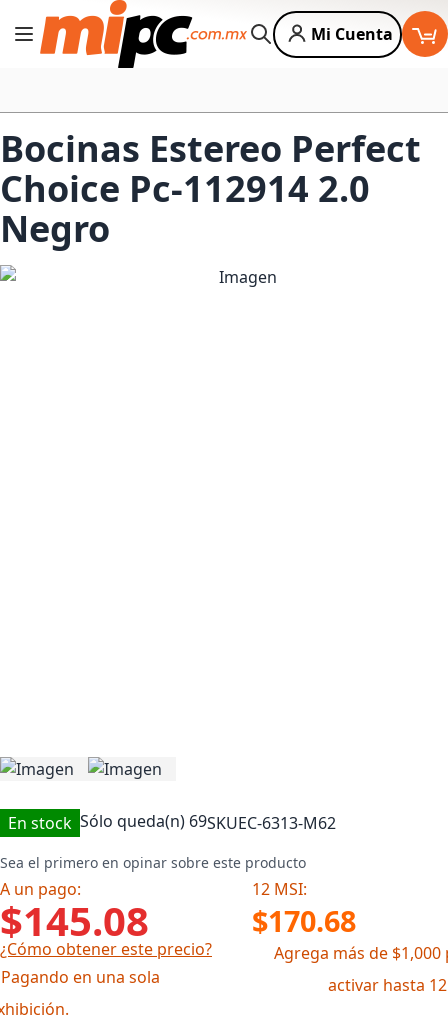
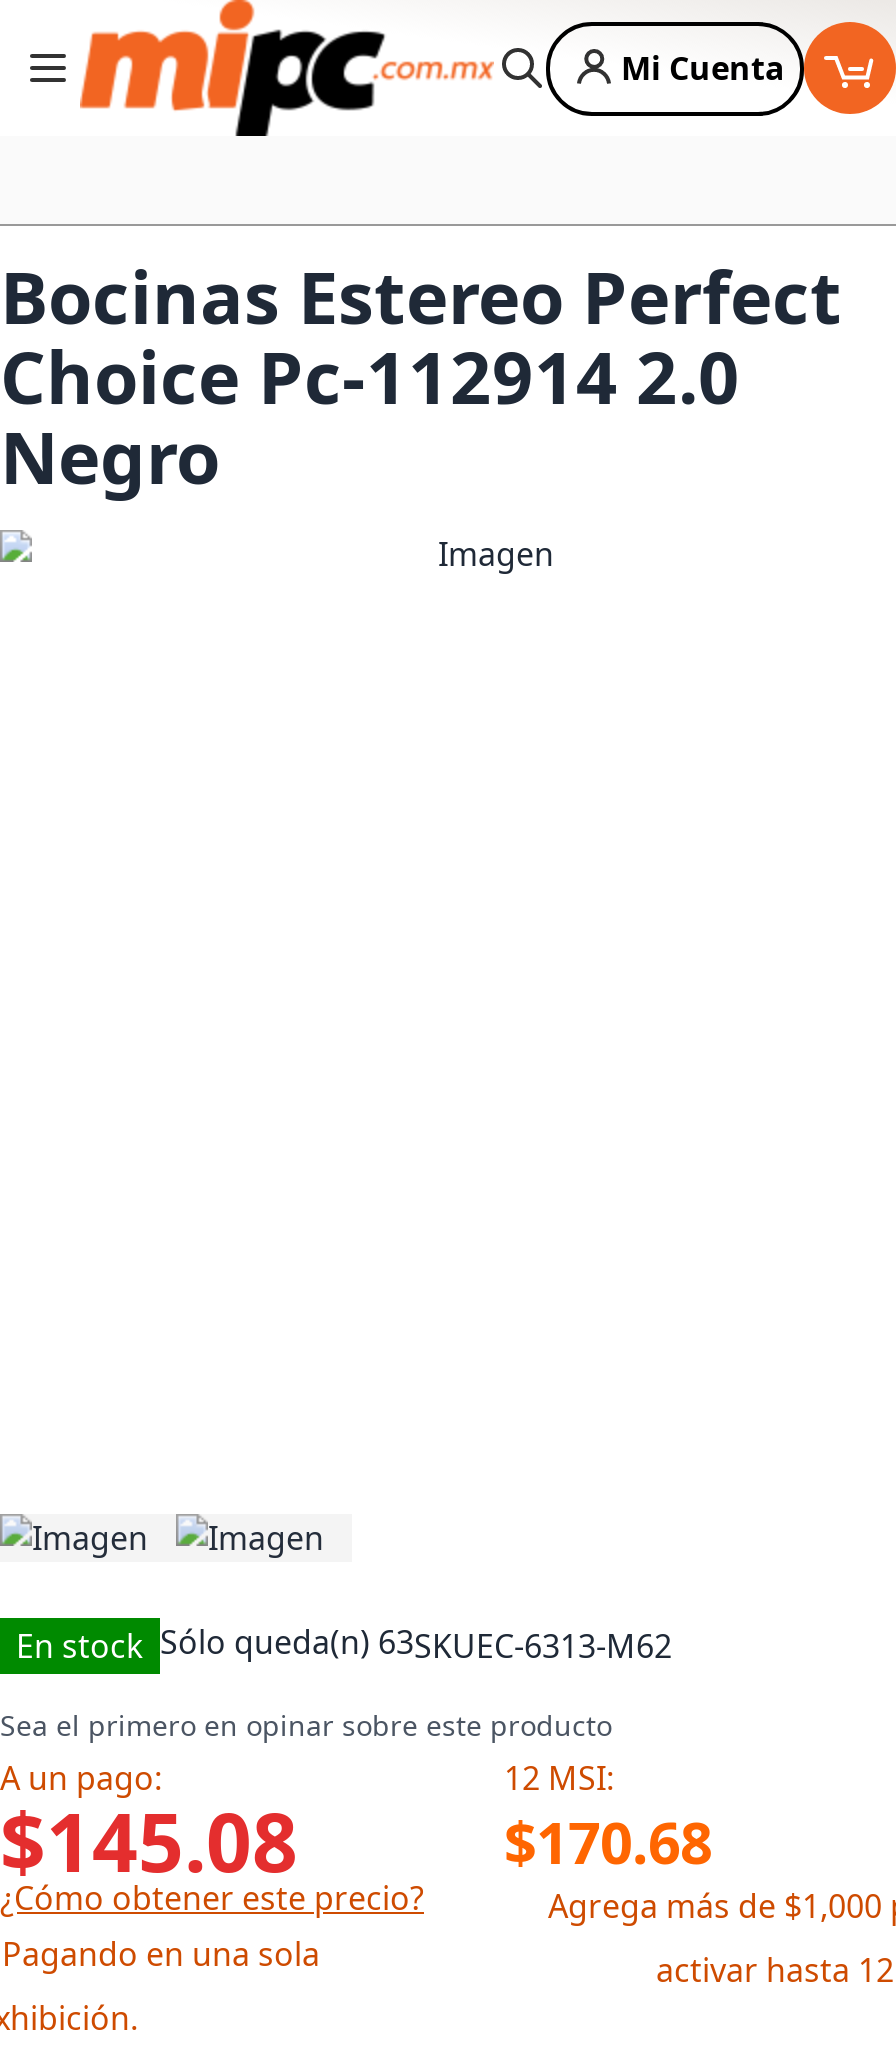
- En stock Sólo queda(n) 69SKUEC-6313-M62
+ En stock Sólo queda(n) 63SKUEC-6313-M62
